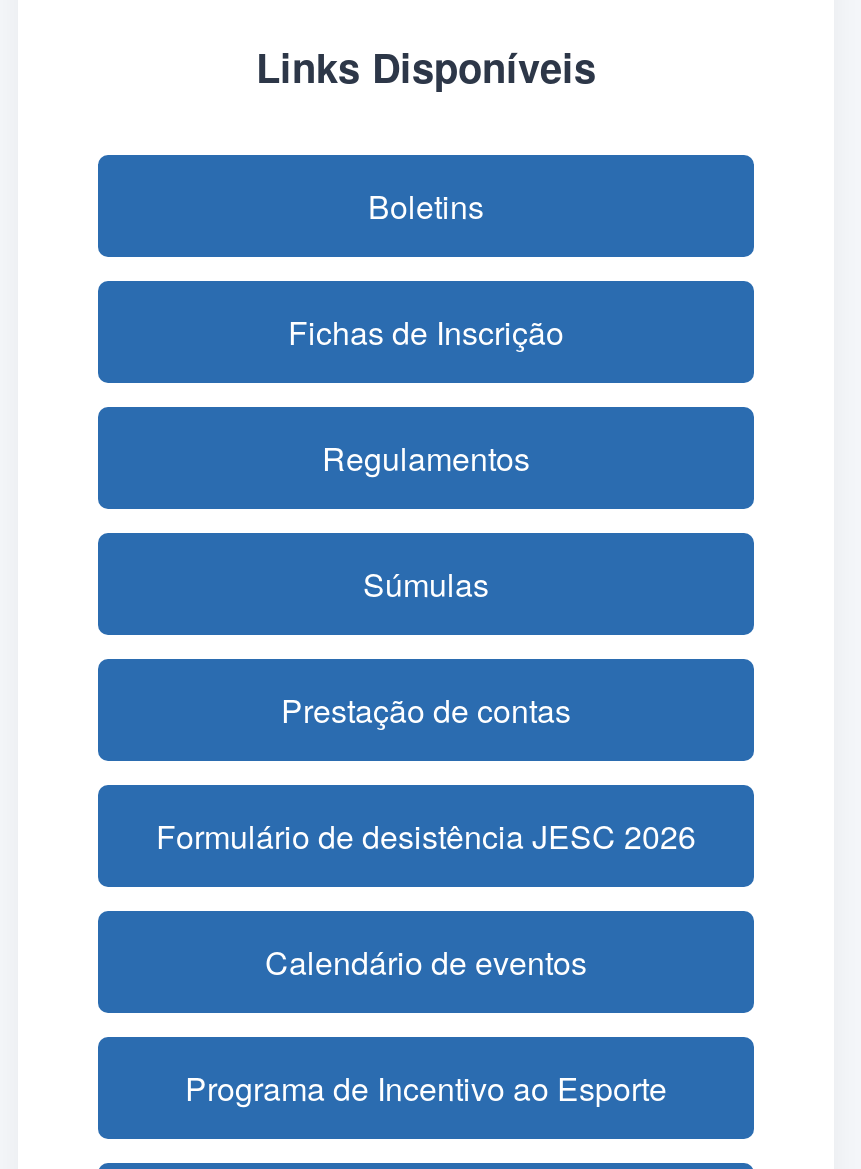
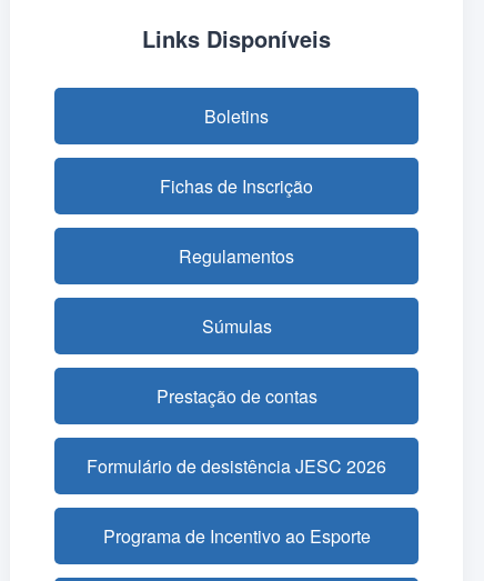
- Calendário de eventos
